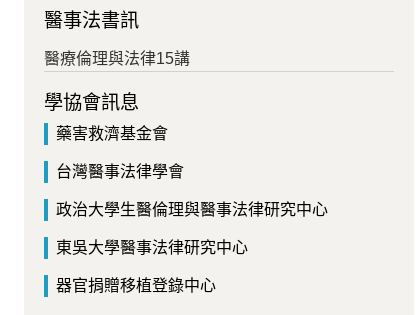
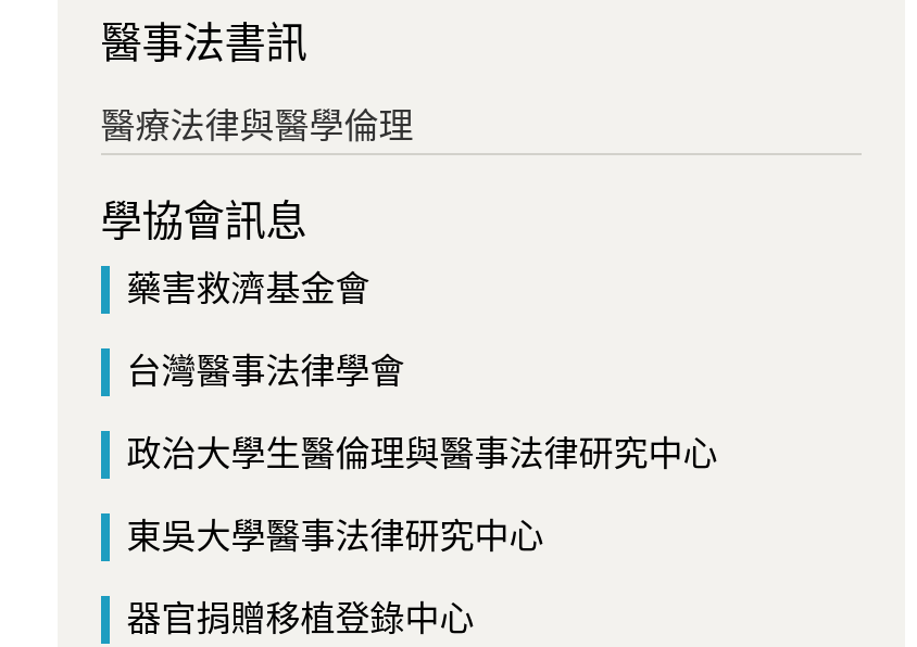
- 醫療倫理與法律15講
+ 醫療法律與醫學倫理
